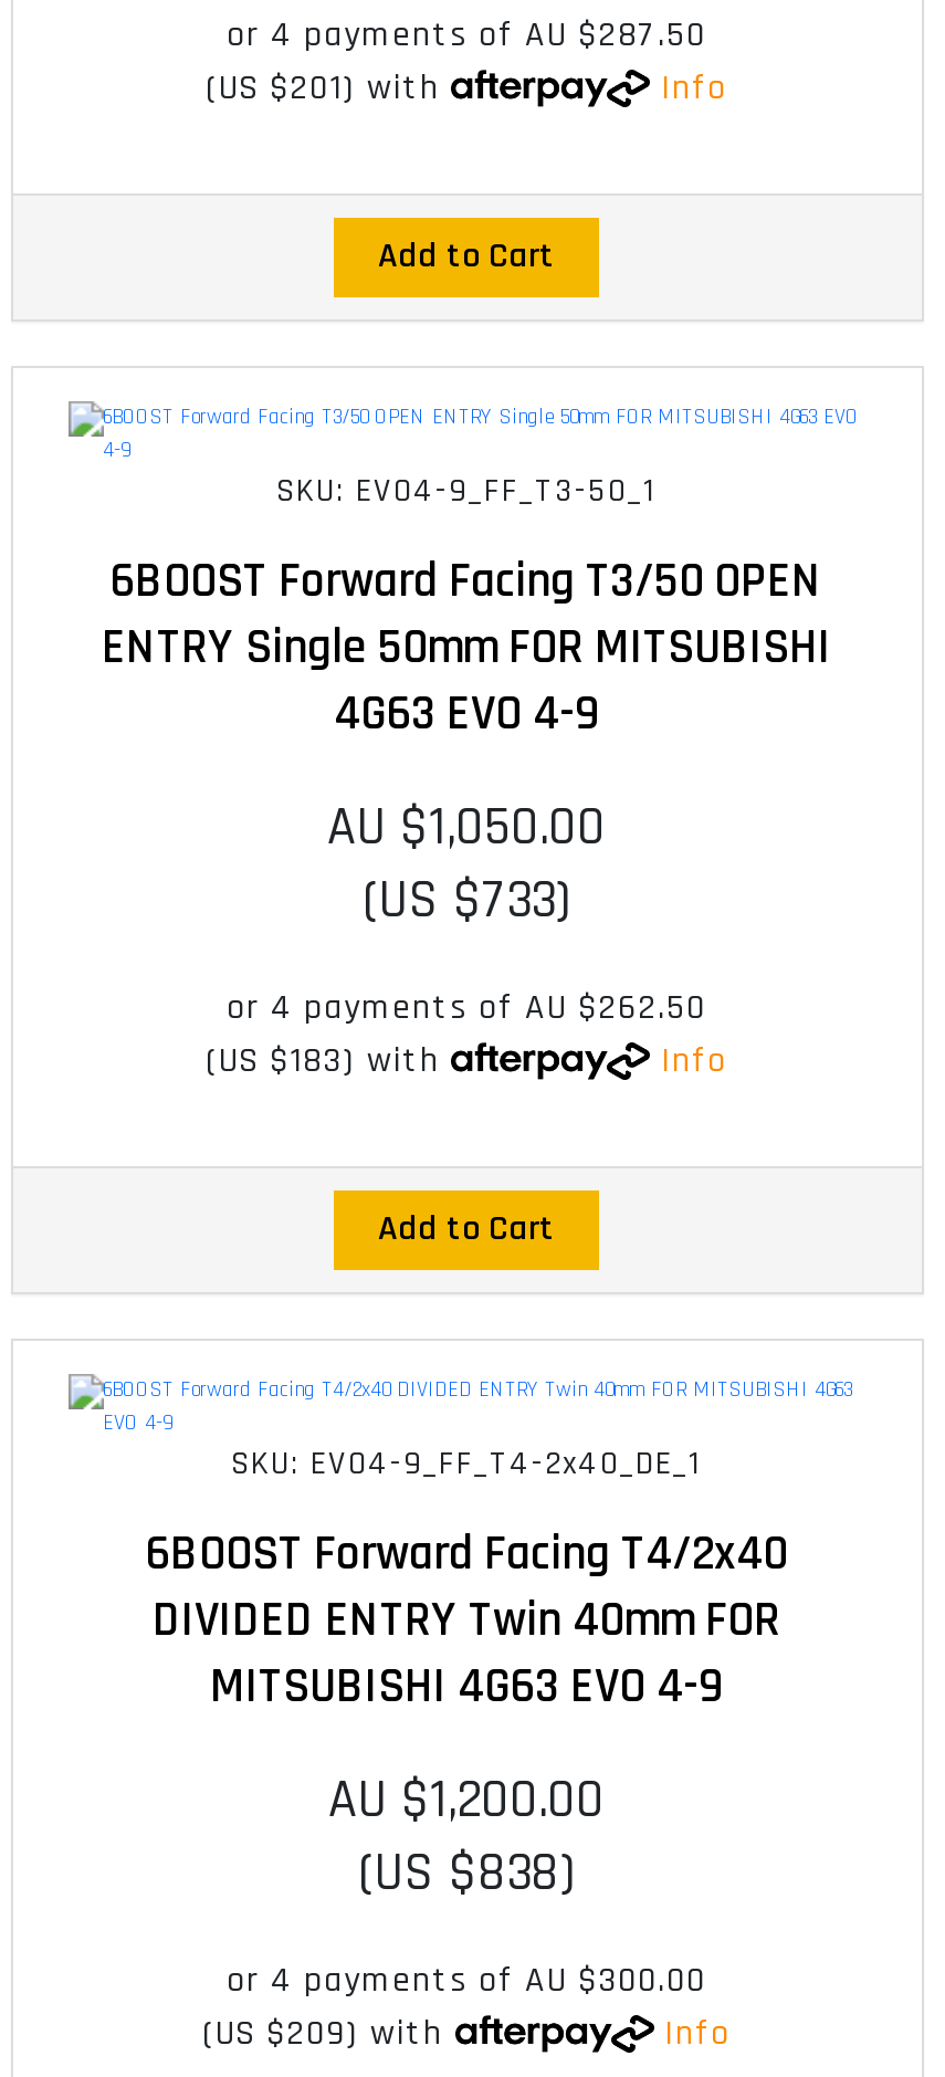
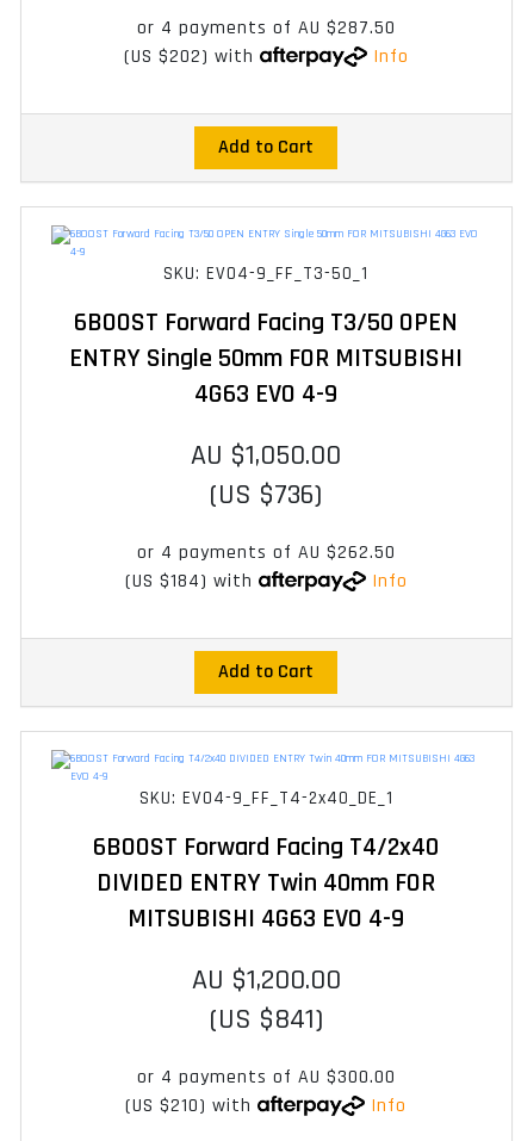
- (US $201) with
+ (US $202) with

- (US $733)
+ (US $736)

- (US $183) with
+ (US $184) with

- (US $838)
+ (US $841)

- (US $209) with
+ (US $210) with
